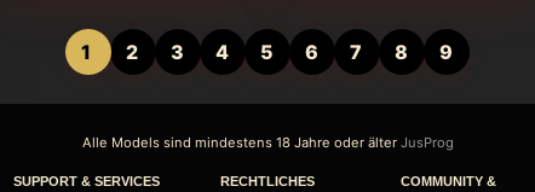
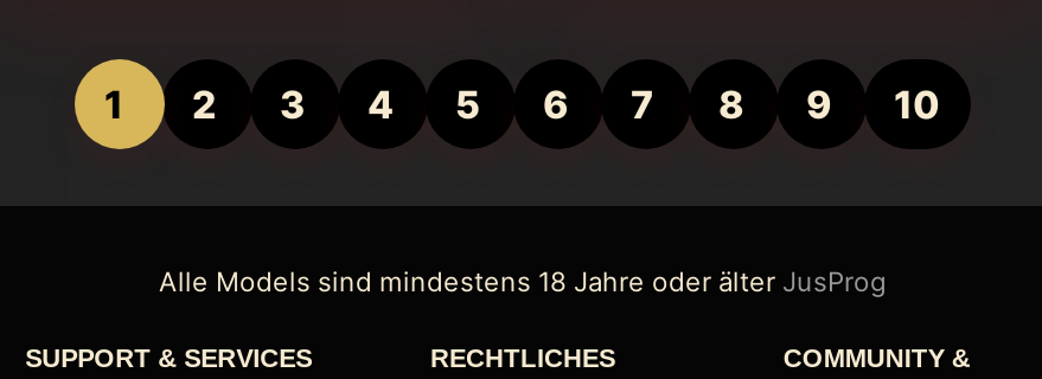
+ 10
